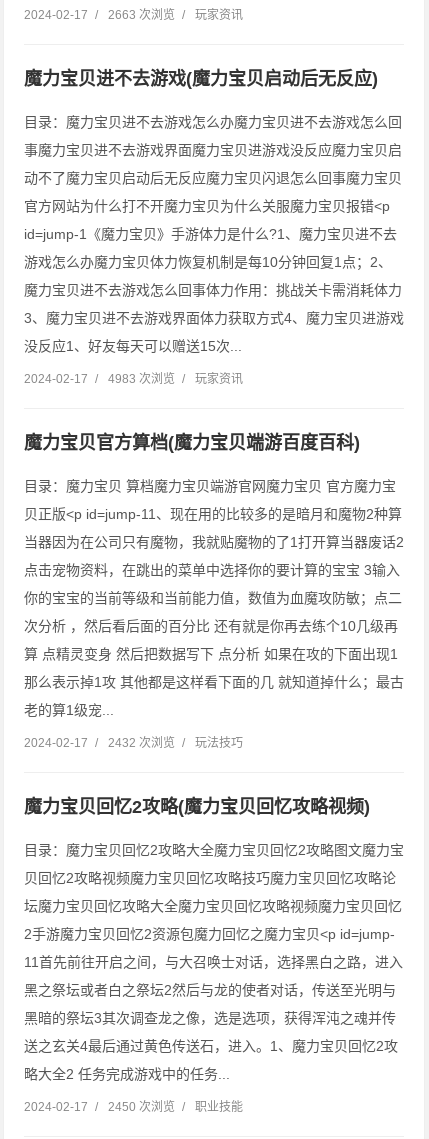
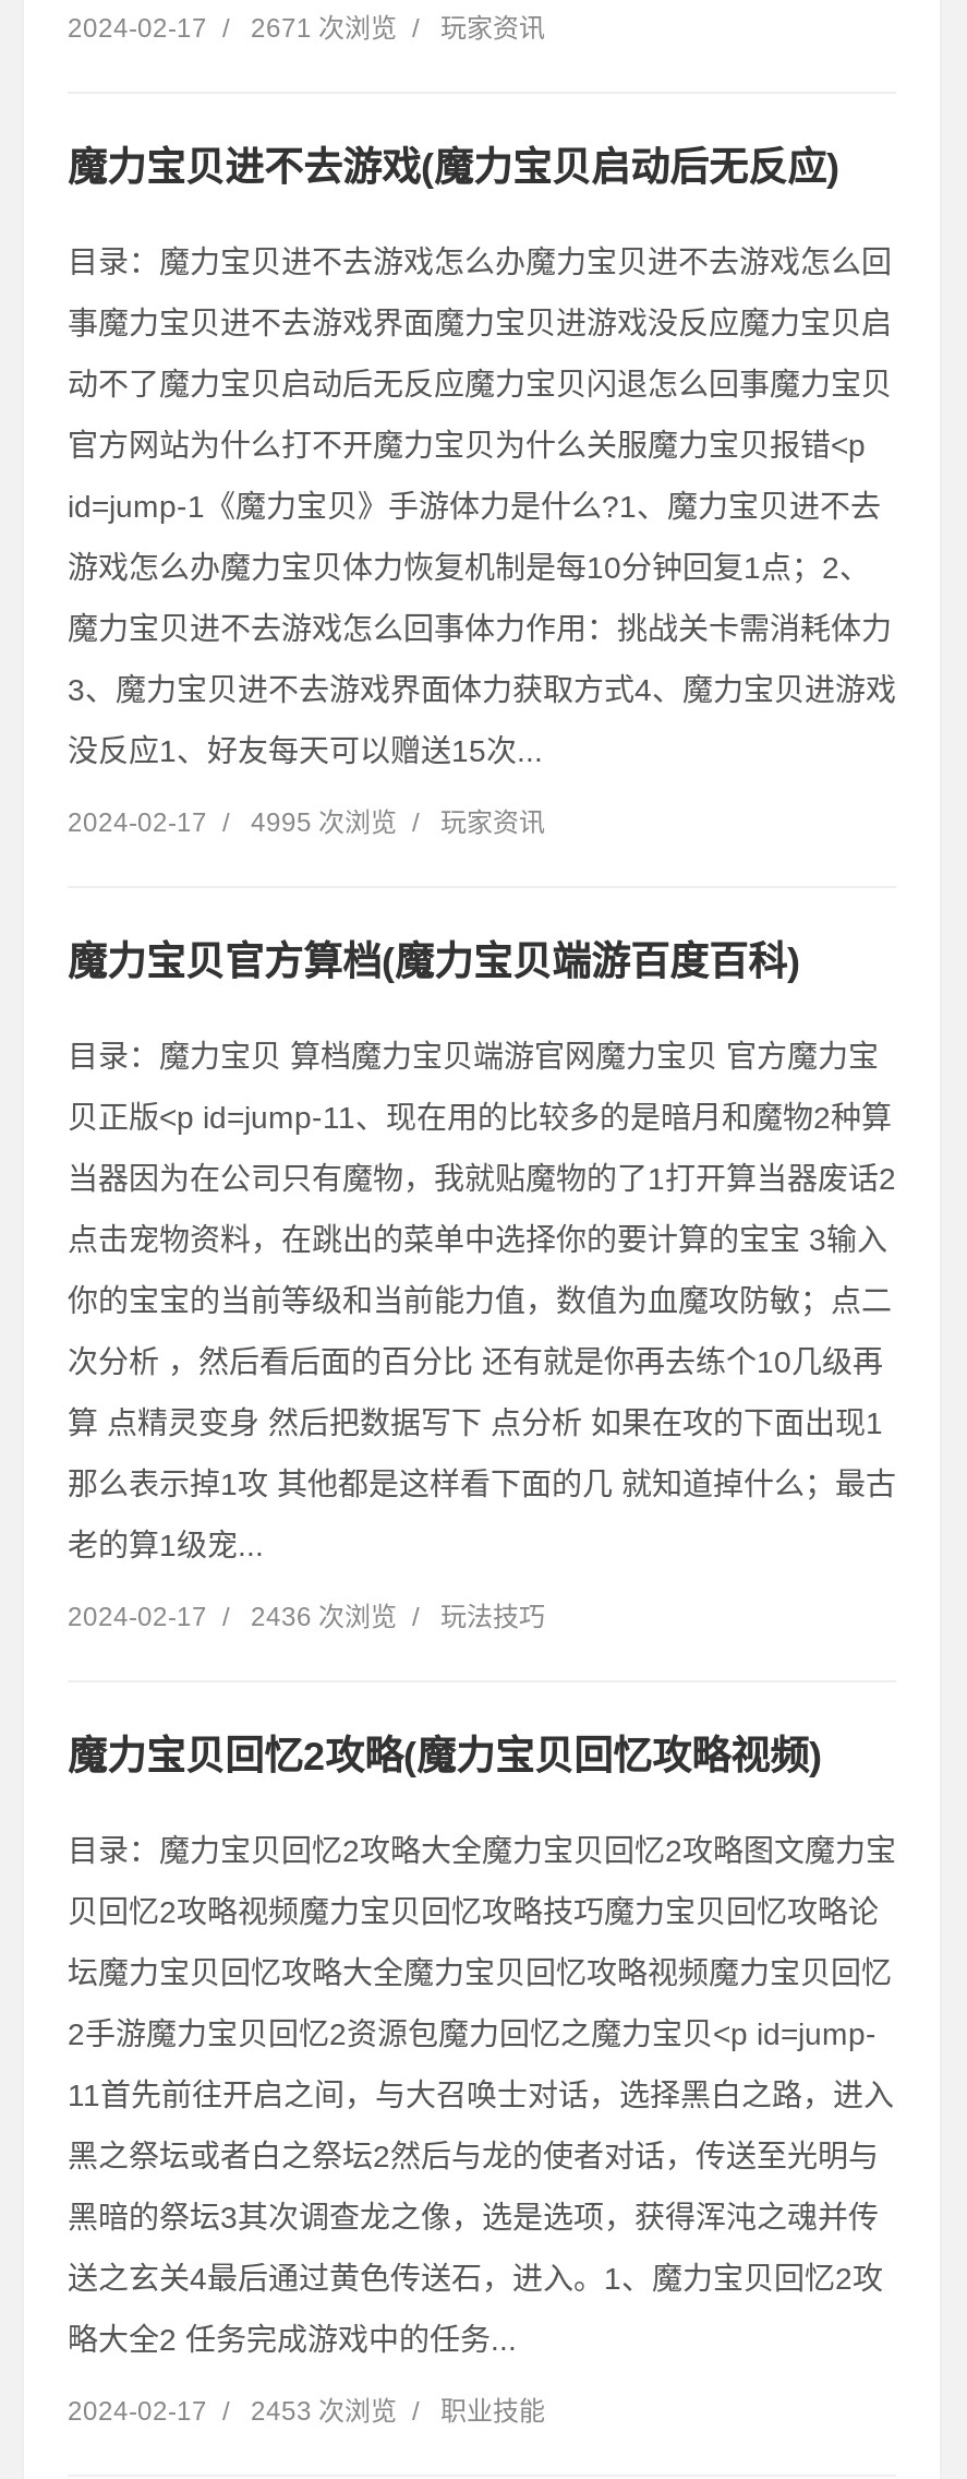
- 2024-02-17 / 2663 次浏览 / 玩家资讯
+ 2024-02-17 / 2671 次浏览 / 玩家资讯

- 2024-02-17 / 4983 次浏览 / 玩家资讯
+ 2024-02-17 / 4995 次浏览 / 玩家资讯

- 2024-02-17 / 2432 次浏览 / 玩法技巧
+ 2024-02-17 / 2436 次浏览 / 玩法技巧

- 2024-02-17 / 2450 次浏览 / 职业技能
+ 2024-02-17 / 2453 次浏览 / 职业技能
